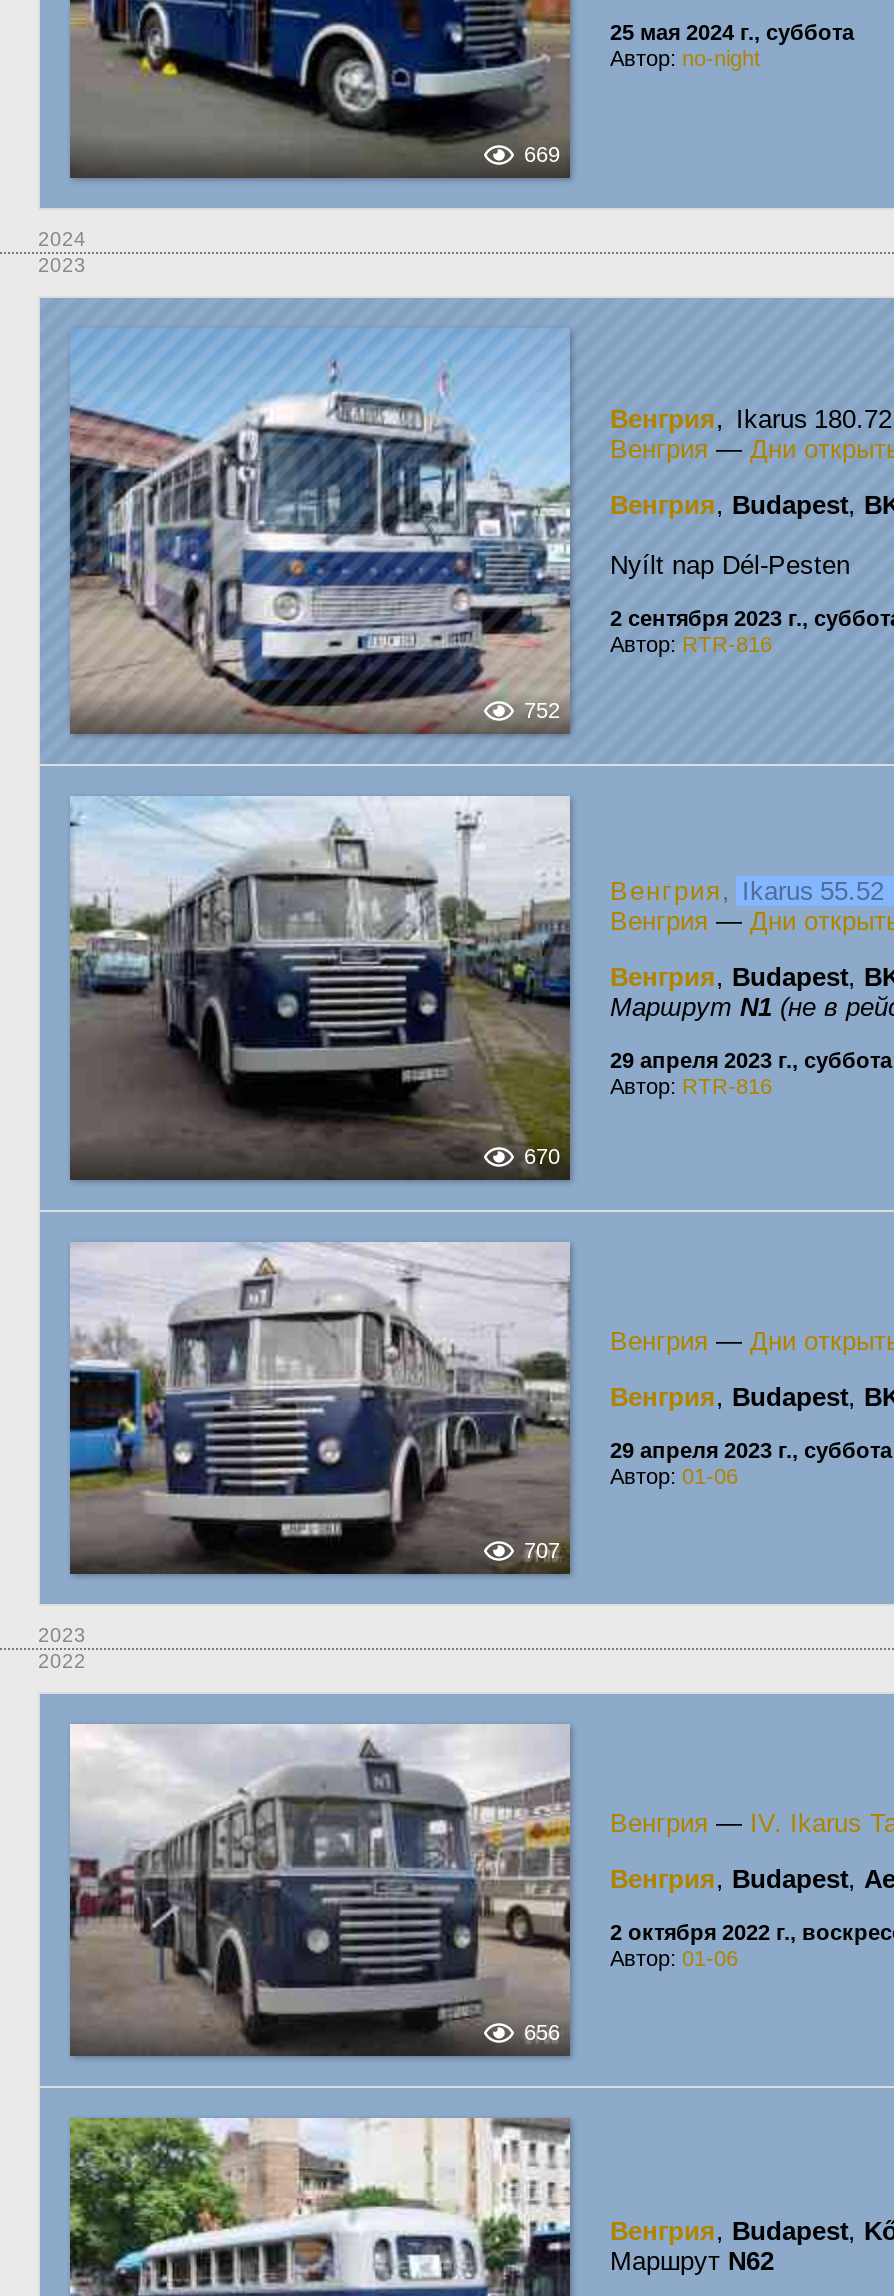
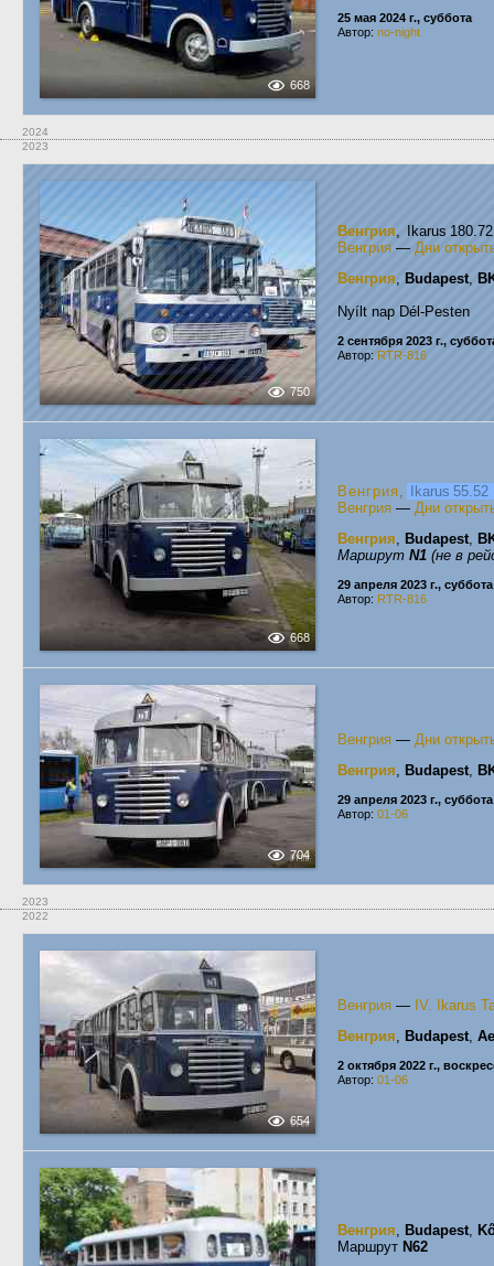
- 669
+ 668

- 752
+ 750

- 670
+ 668

- 707
+ 704

- 656
+ 654
